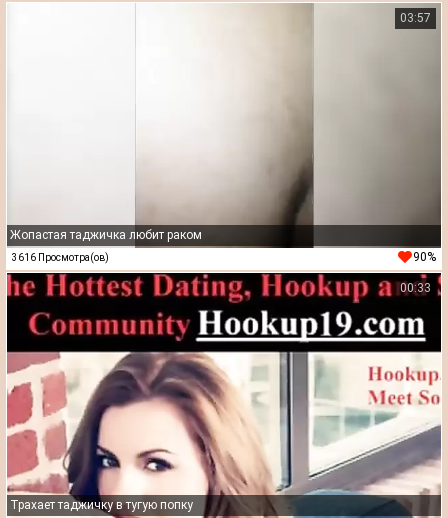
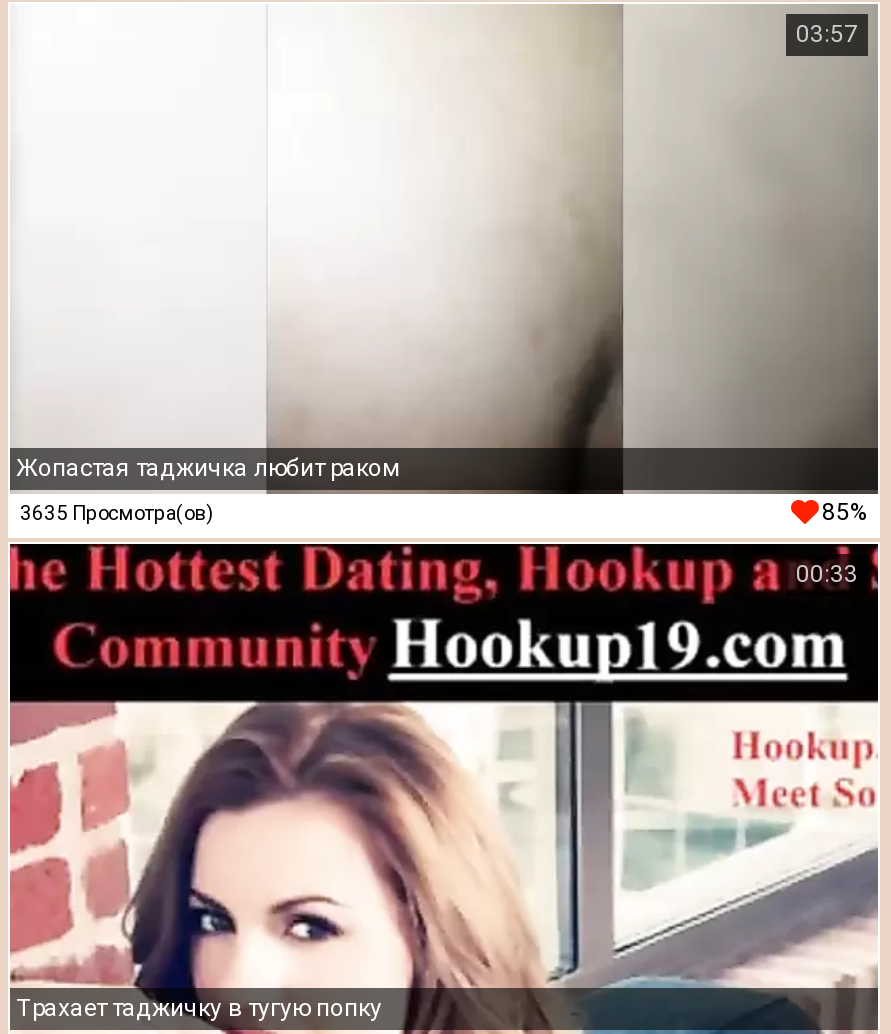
- 3616 Просмотра(ов)
+ 3635 Просмотра(ов)

- 90%
+ 85%
